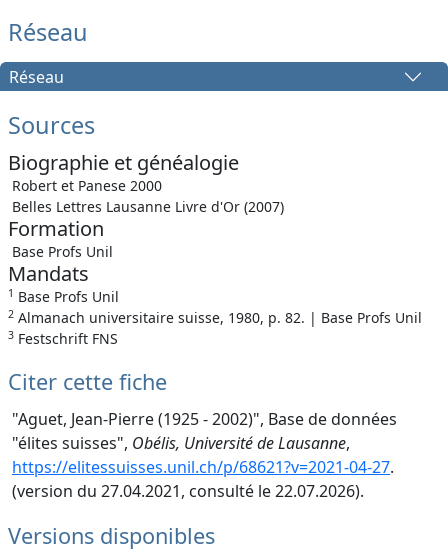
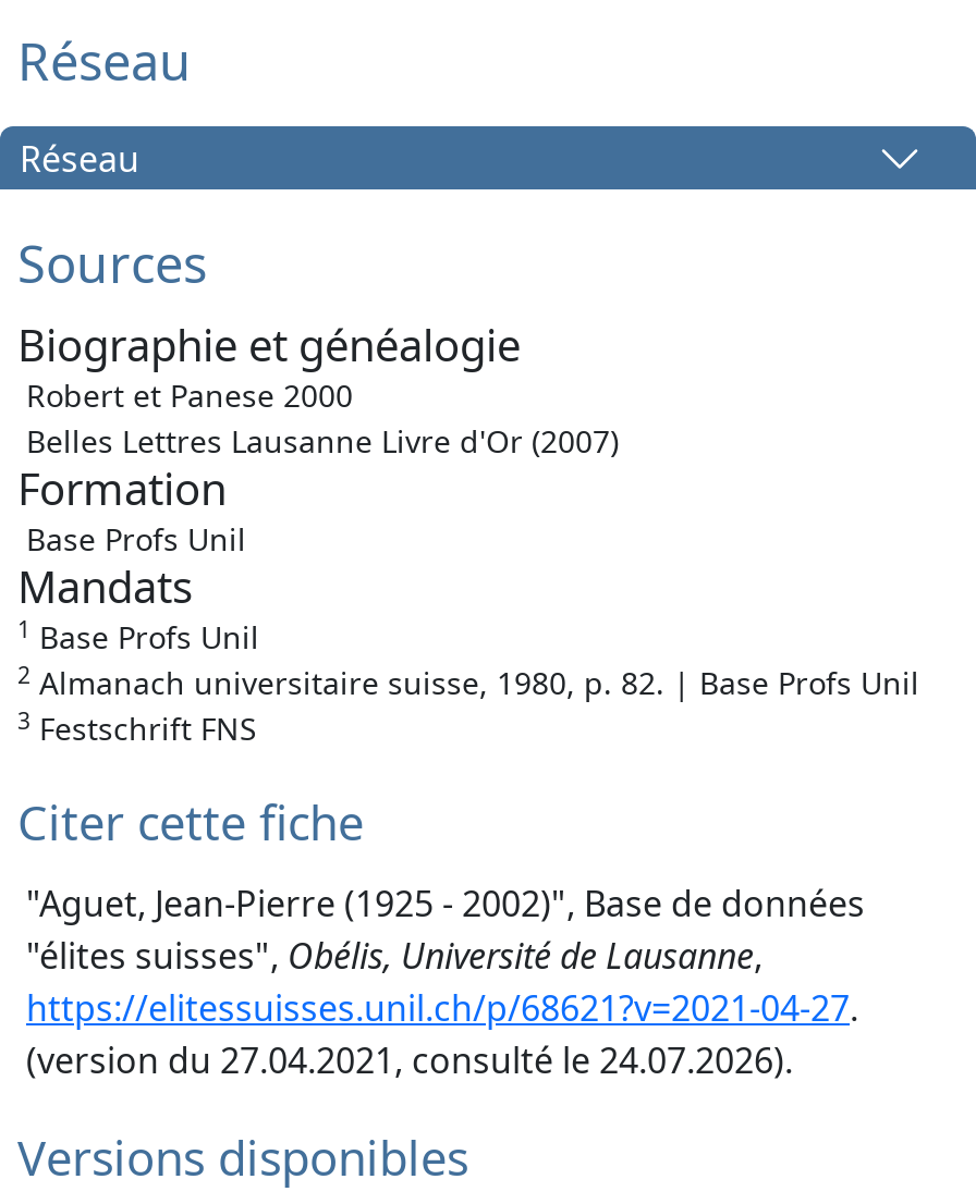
- (version du 27.04.2021, consulté le 22.07.2026).
+ (version du 27.04.2021, consulté le 24.07.2026).
